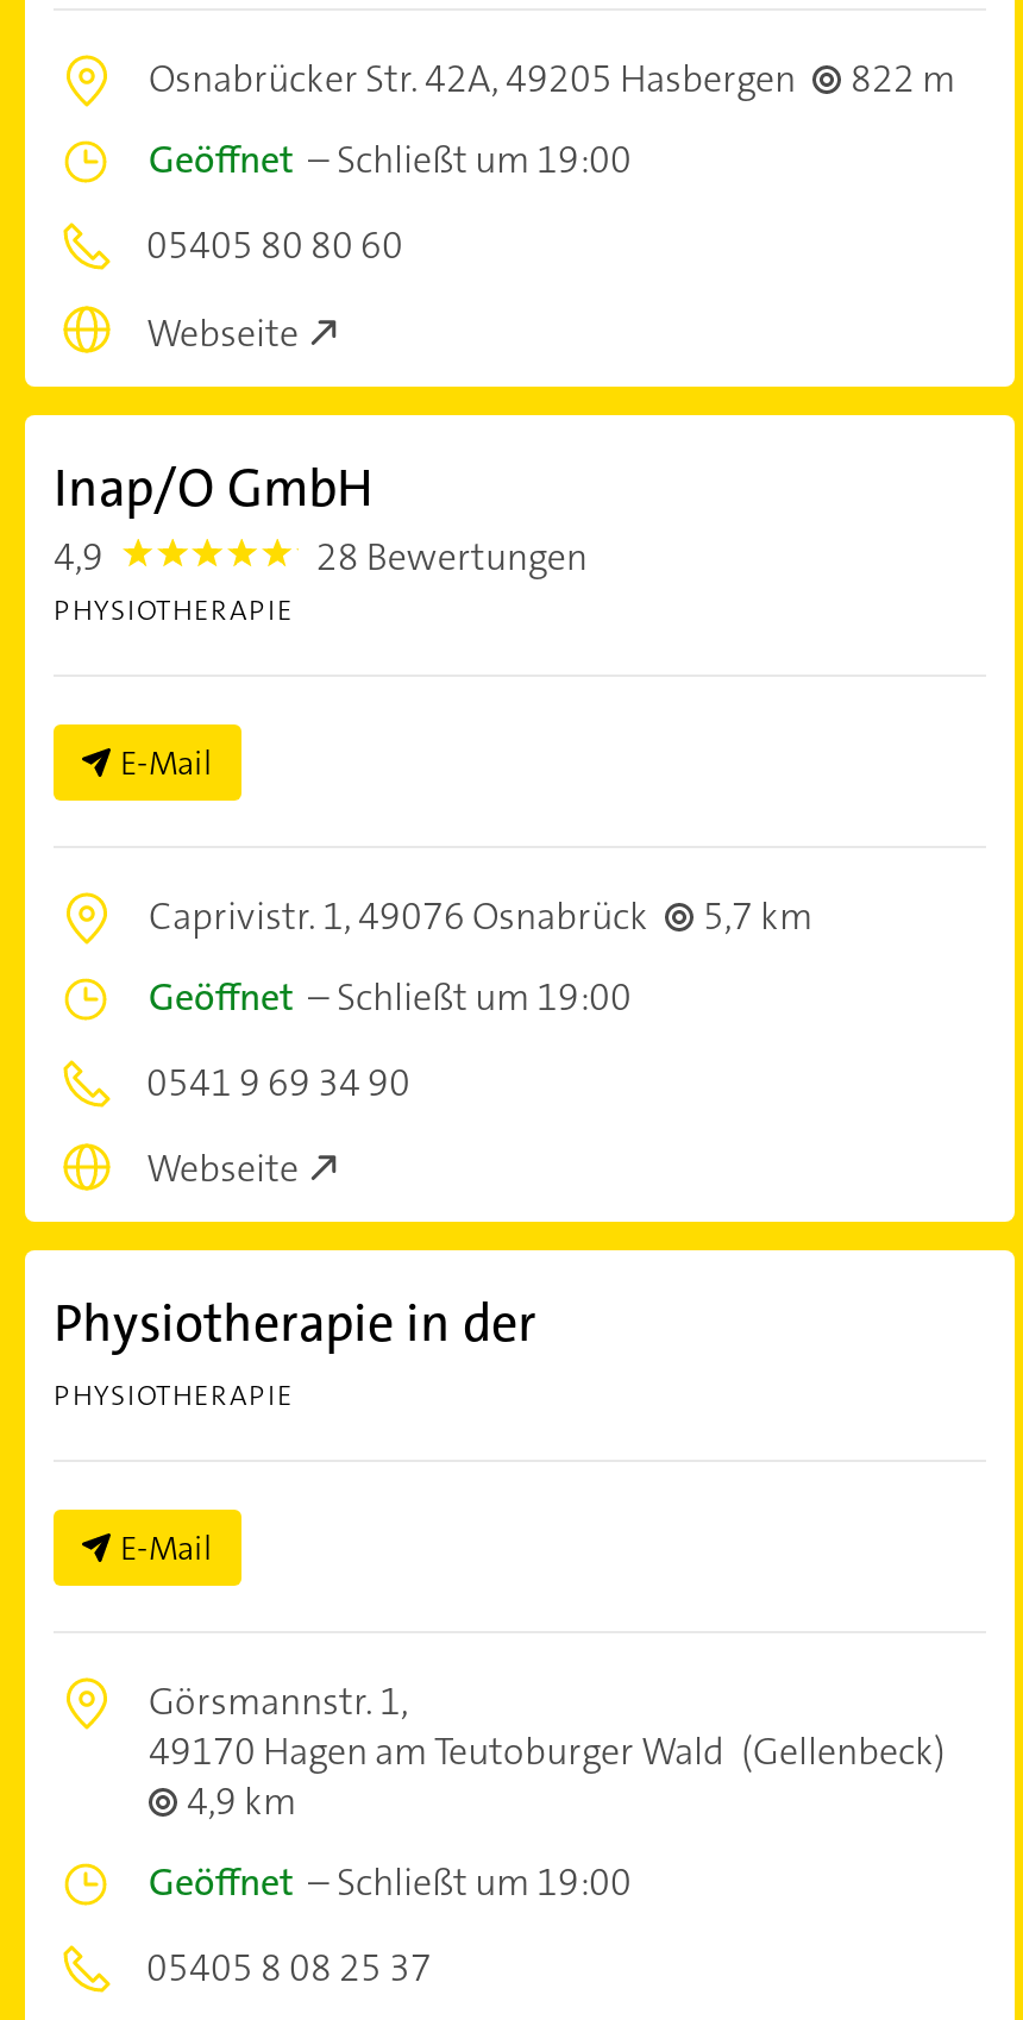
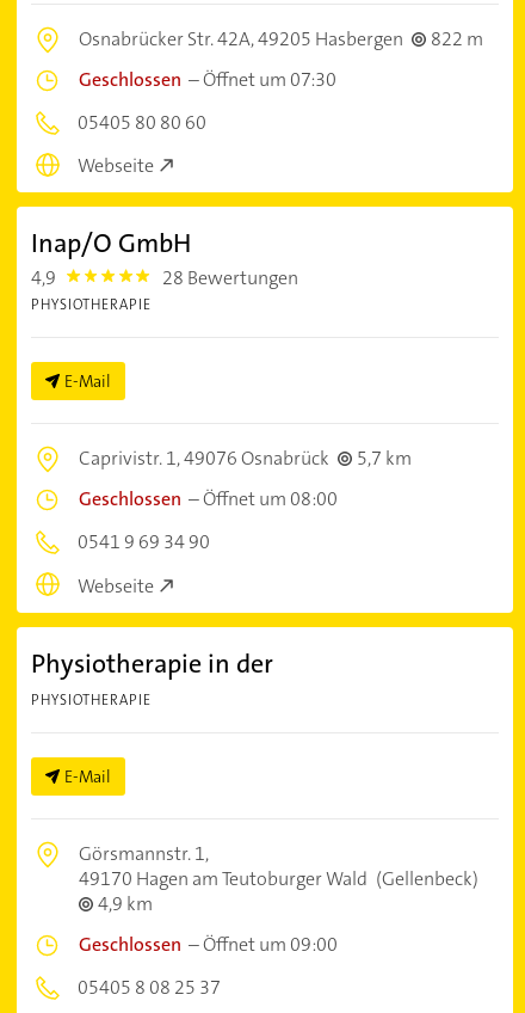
- Geöffnet – Schließt um 19:00
+ Geschlossen – Öffnet um 07:30

- Geöffnet – Schließt um 19:00
+ Geschlossen – Öffnet um 08:00

- Geöffnet – Schließt um 19:00
+ Geschlossen – Öffnet um 09:00
